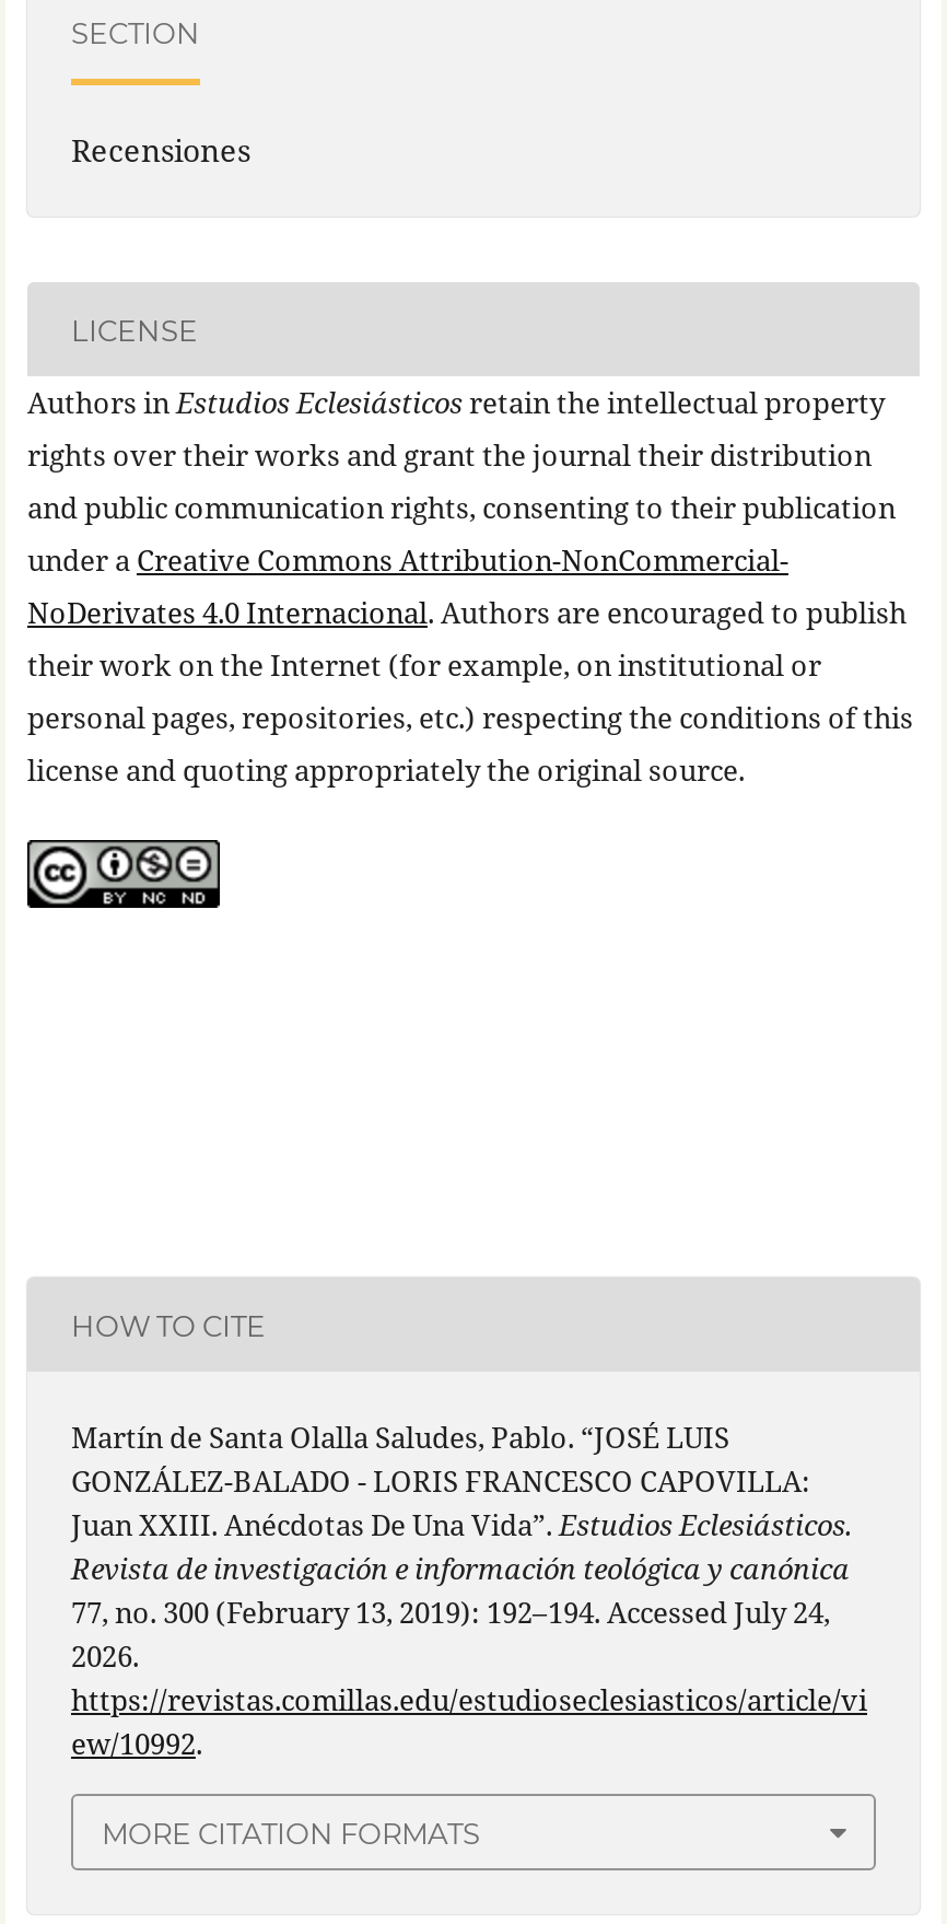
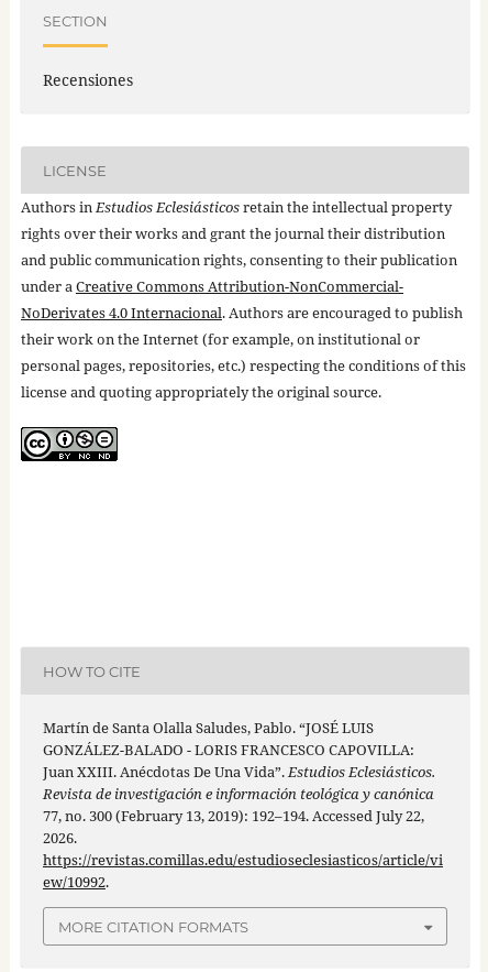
- 77, no. 300 (February 13, 2019): 192–194. Accessed July 24,
+ 77, no. 300 (February 13, 2019): 192–194. Accessed July 22,
